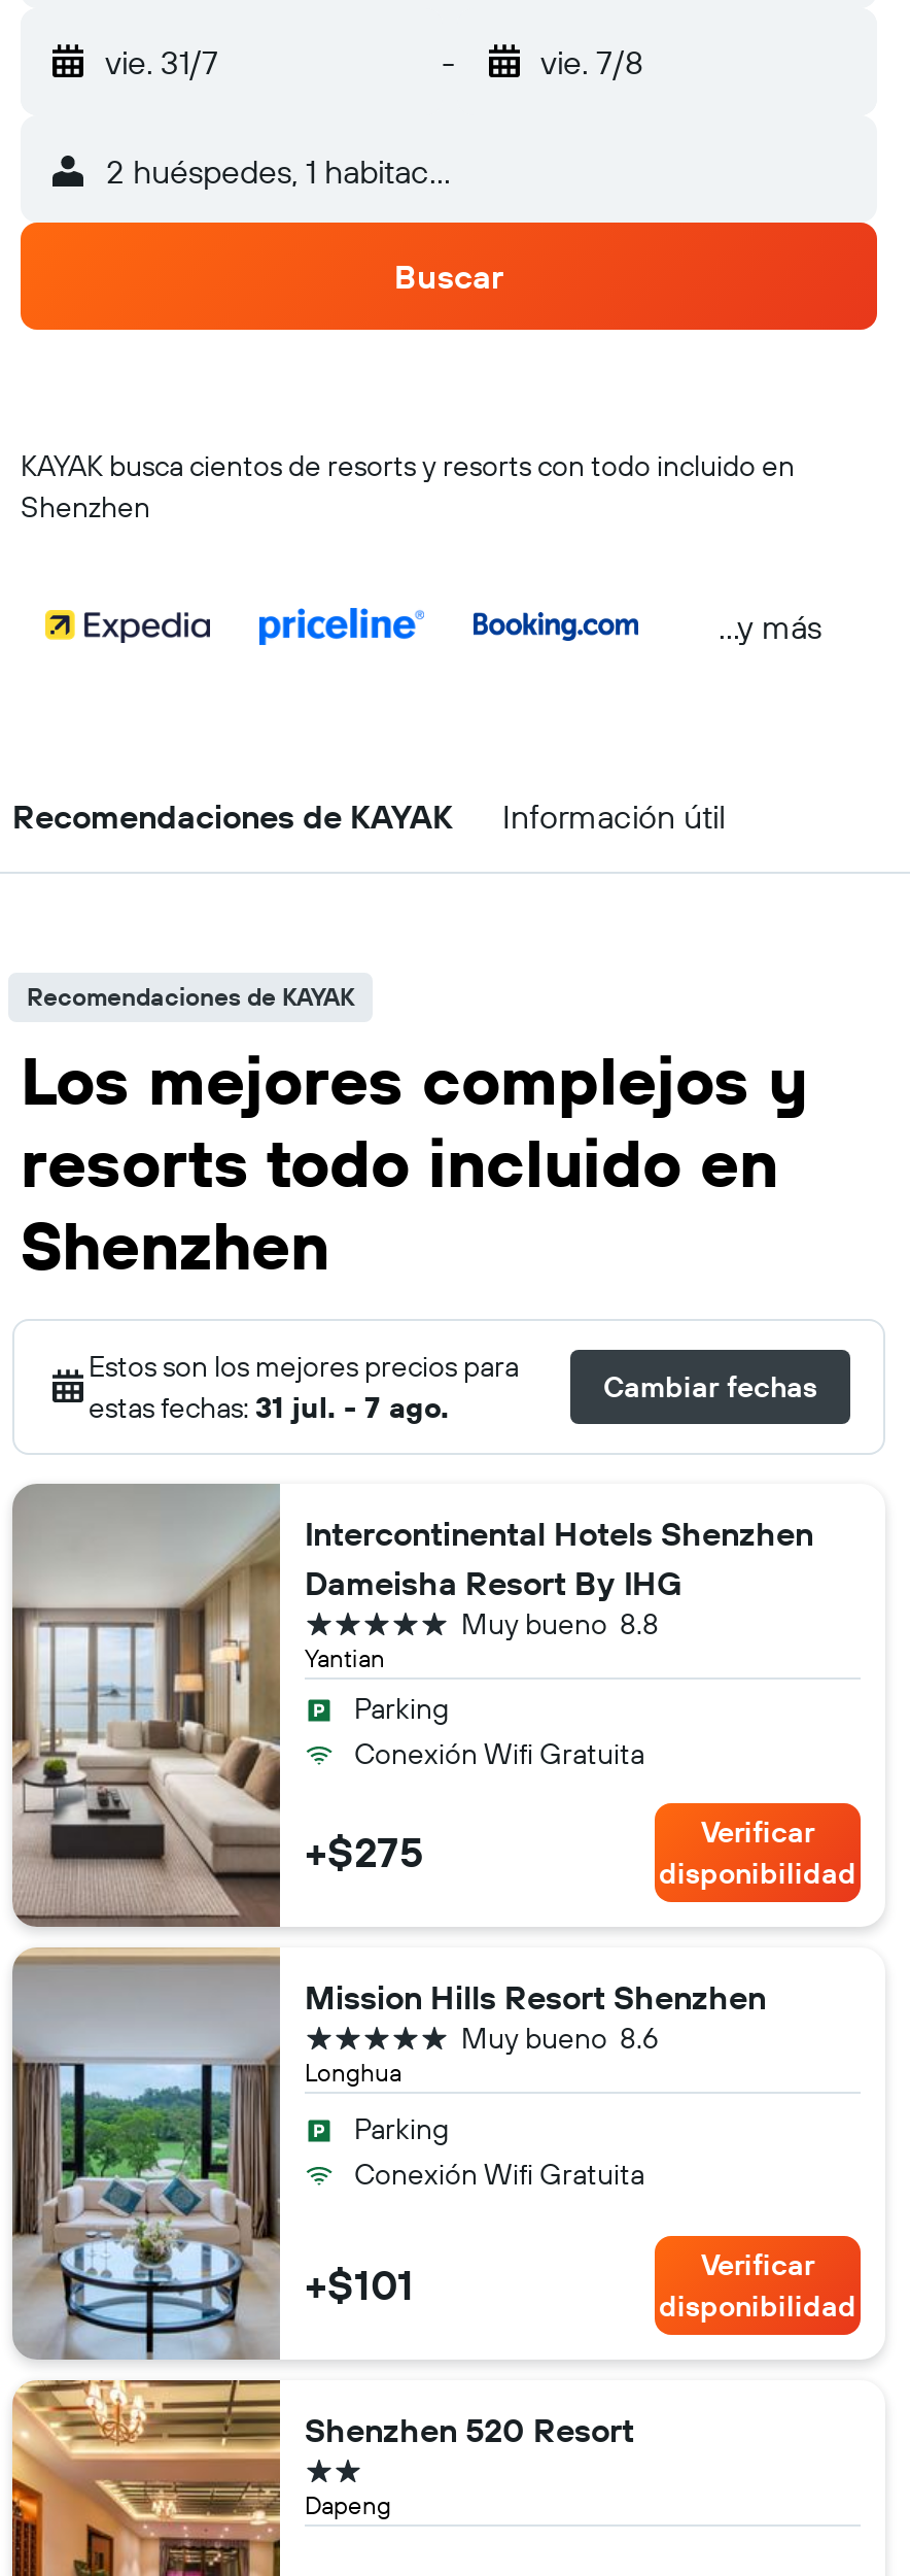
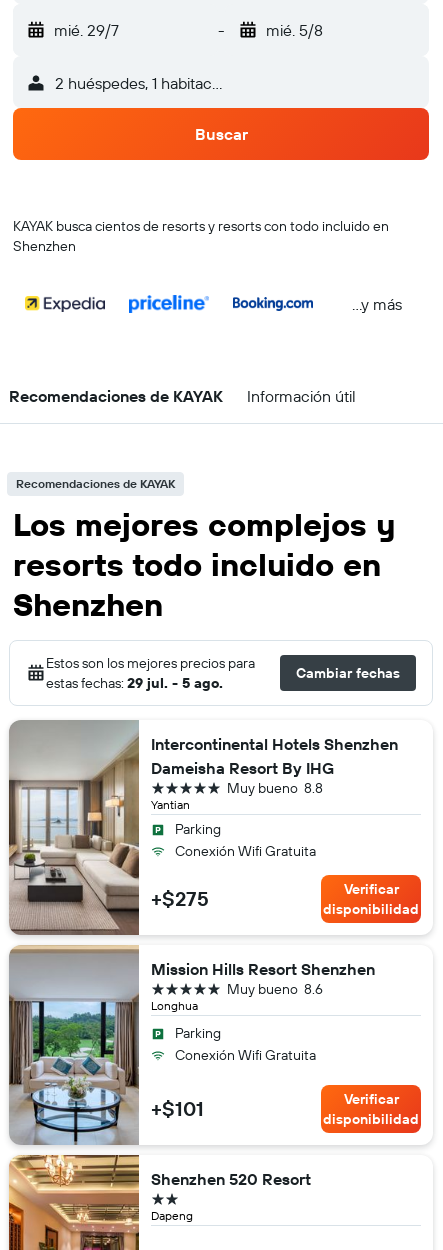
- vie. 31/7
+ mié. 29/7

- vie. 7/8
+ mié. 5/8

- estas fechas: 31 jul. - 7 ago.
+ estas fechas: 29 jul. - 5 ago.
